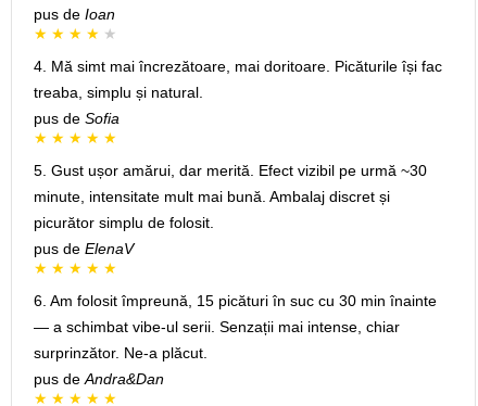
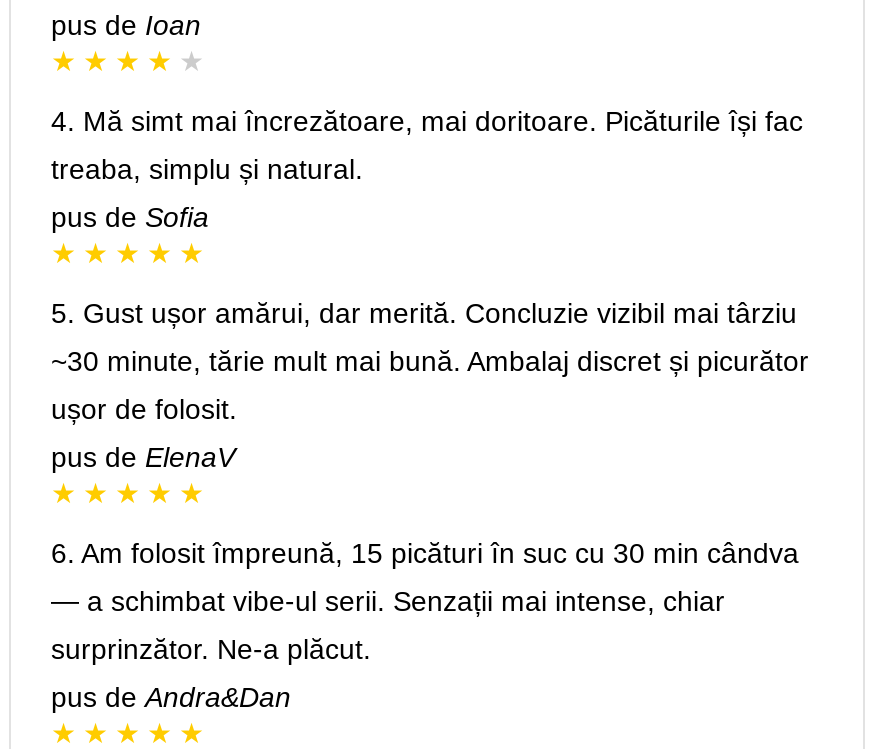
- 5. Gust ușor amărui, dar merită. Efect vizibil pe urmă ~30
+ 5. Gust ușor amărui, dar merită. Concluzie vizibil mai târziu

- minute, intensitate mult mai bună. Ambalaj discret și
+ ~30 minute, tărie mult mai bună. Ambalaj discret și picurător

- picurător simplu de folosit.
+ ușor de folosit.

- 6. Am folosit împreună, 15 picături în suc cu 30 min înainte
+ 6. Am folosit împreună, 15 picături în suc cu 30 min cândva
